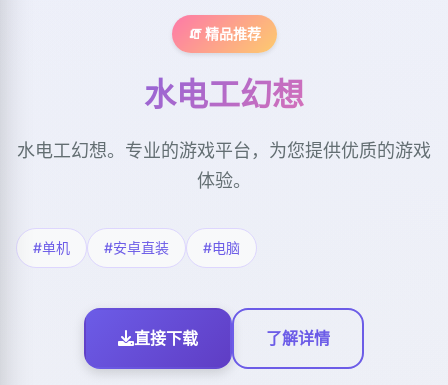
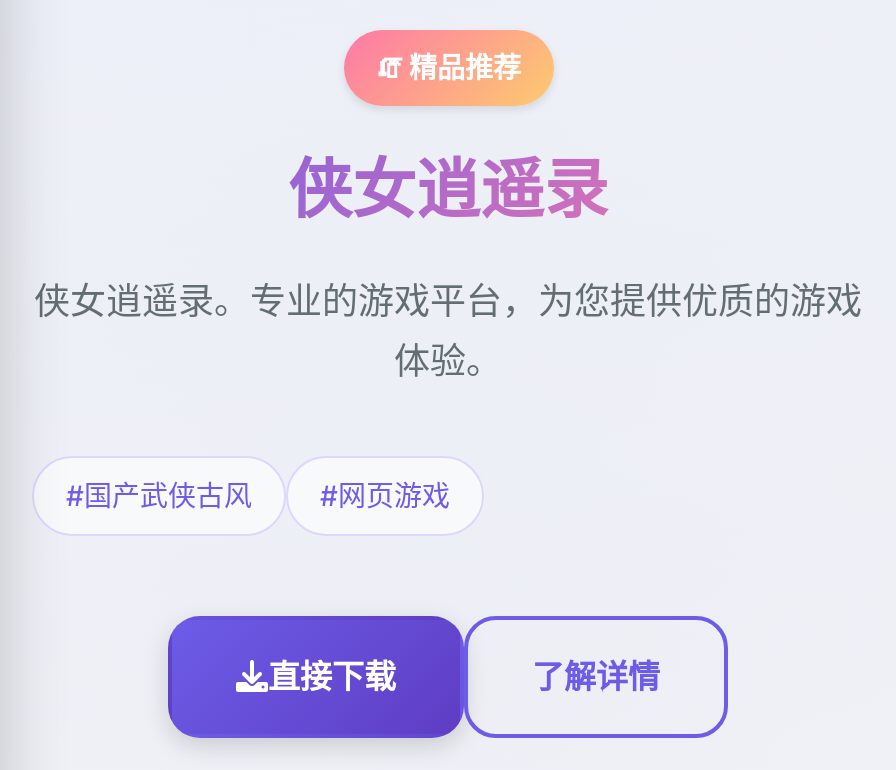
- 水电工幻想
+ 侠女逍遥录

- 水电工幻想。专业的游戏平台，为您提供优质的游戏
+ 侠女逍遥录。专业的游戏平台，为您提供优质的游戏

- #单机
- #安卓直装
- #电脑
+ #国产武侠古风
+ #网页游戏
